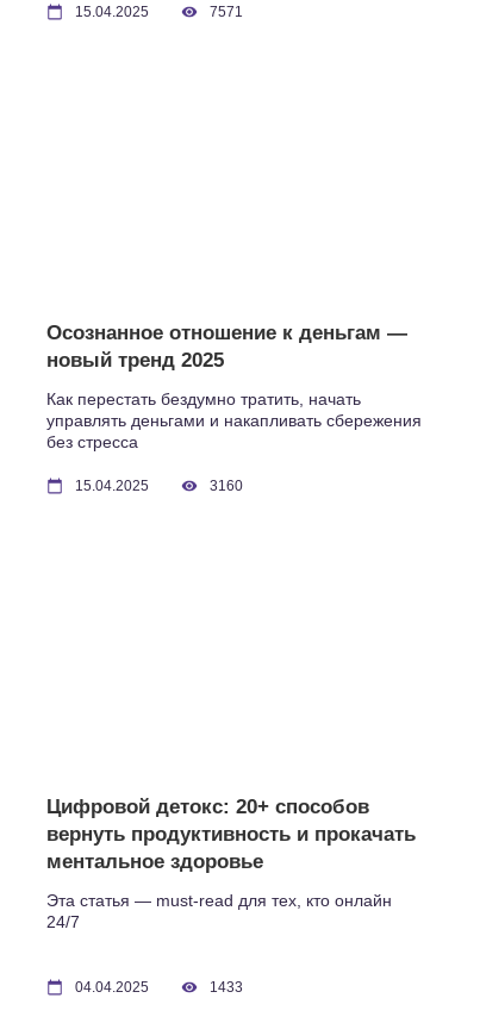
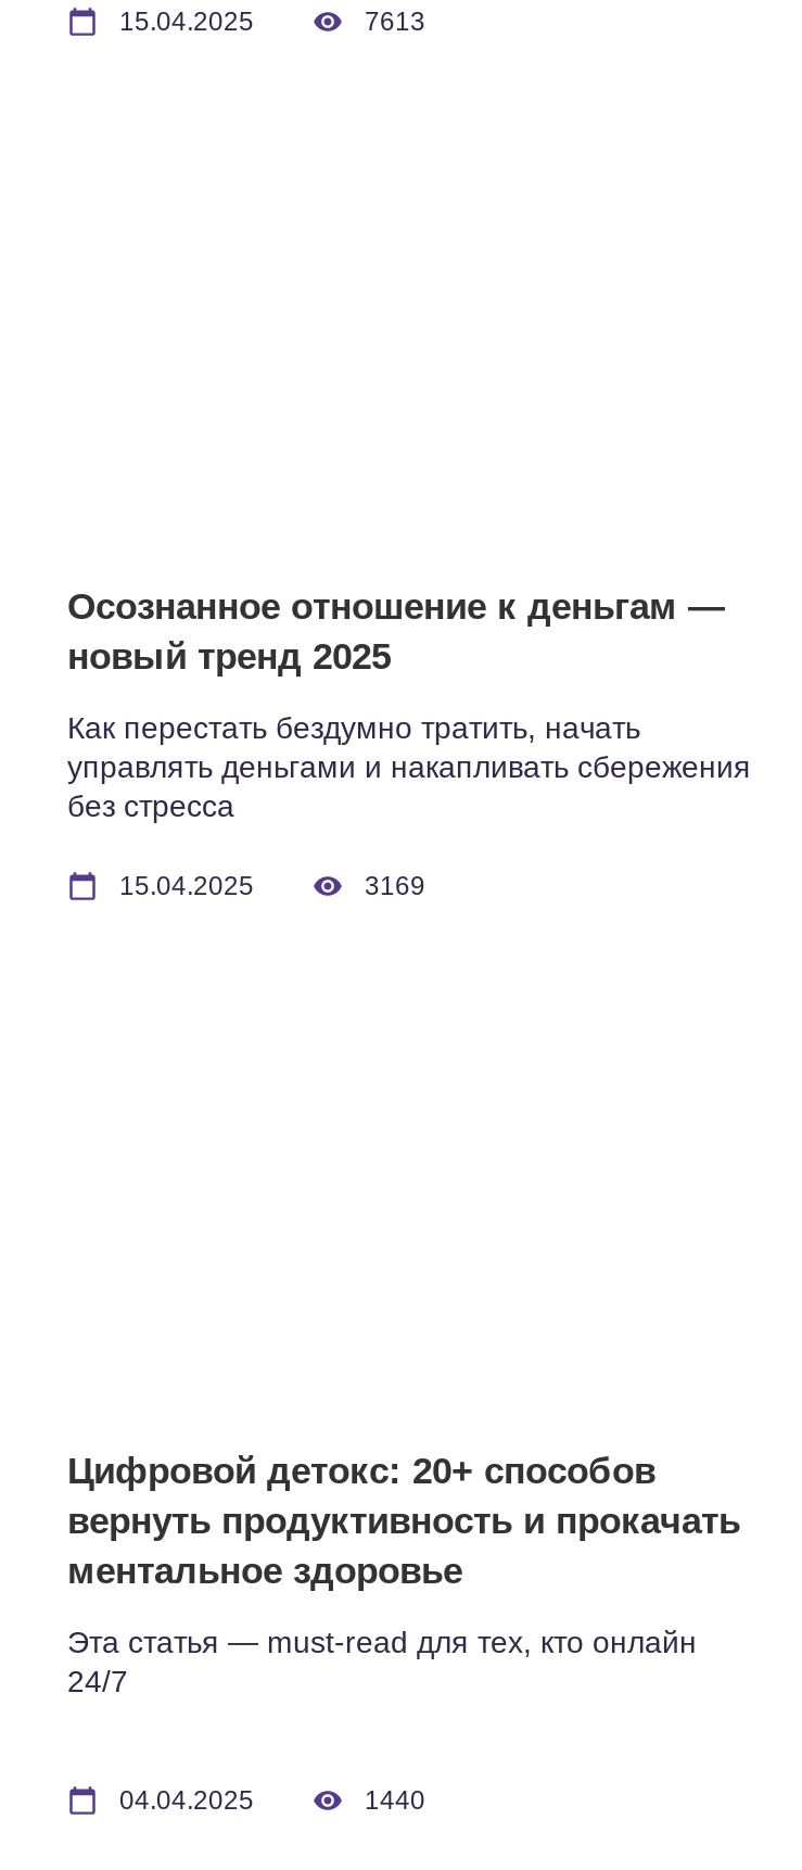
- 7571
+ 7613

- 3160
+ 3169

- 1433
+ 1440
